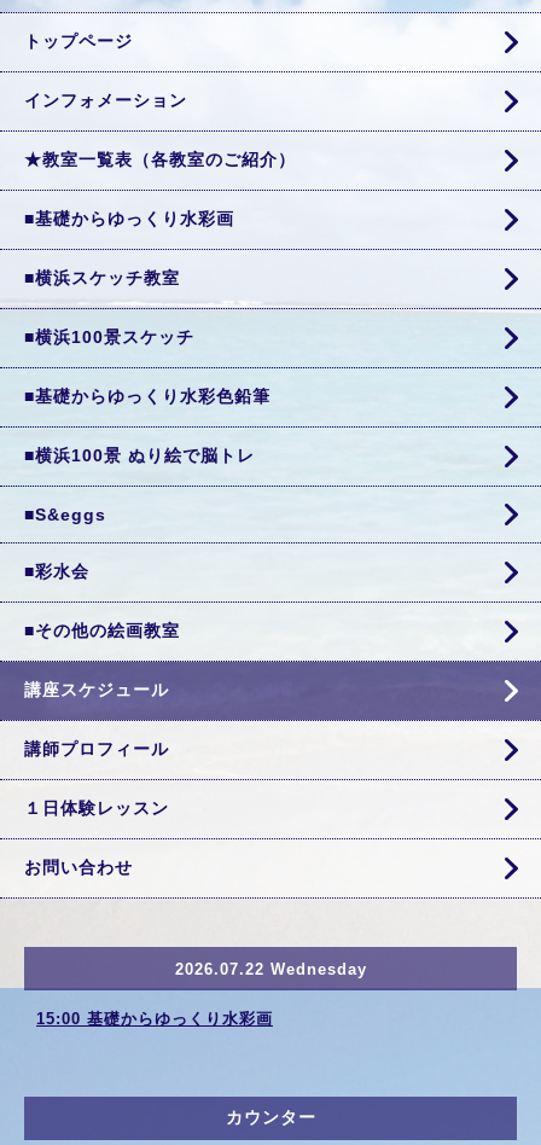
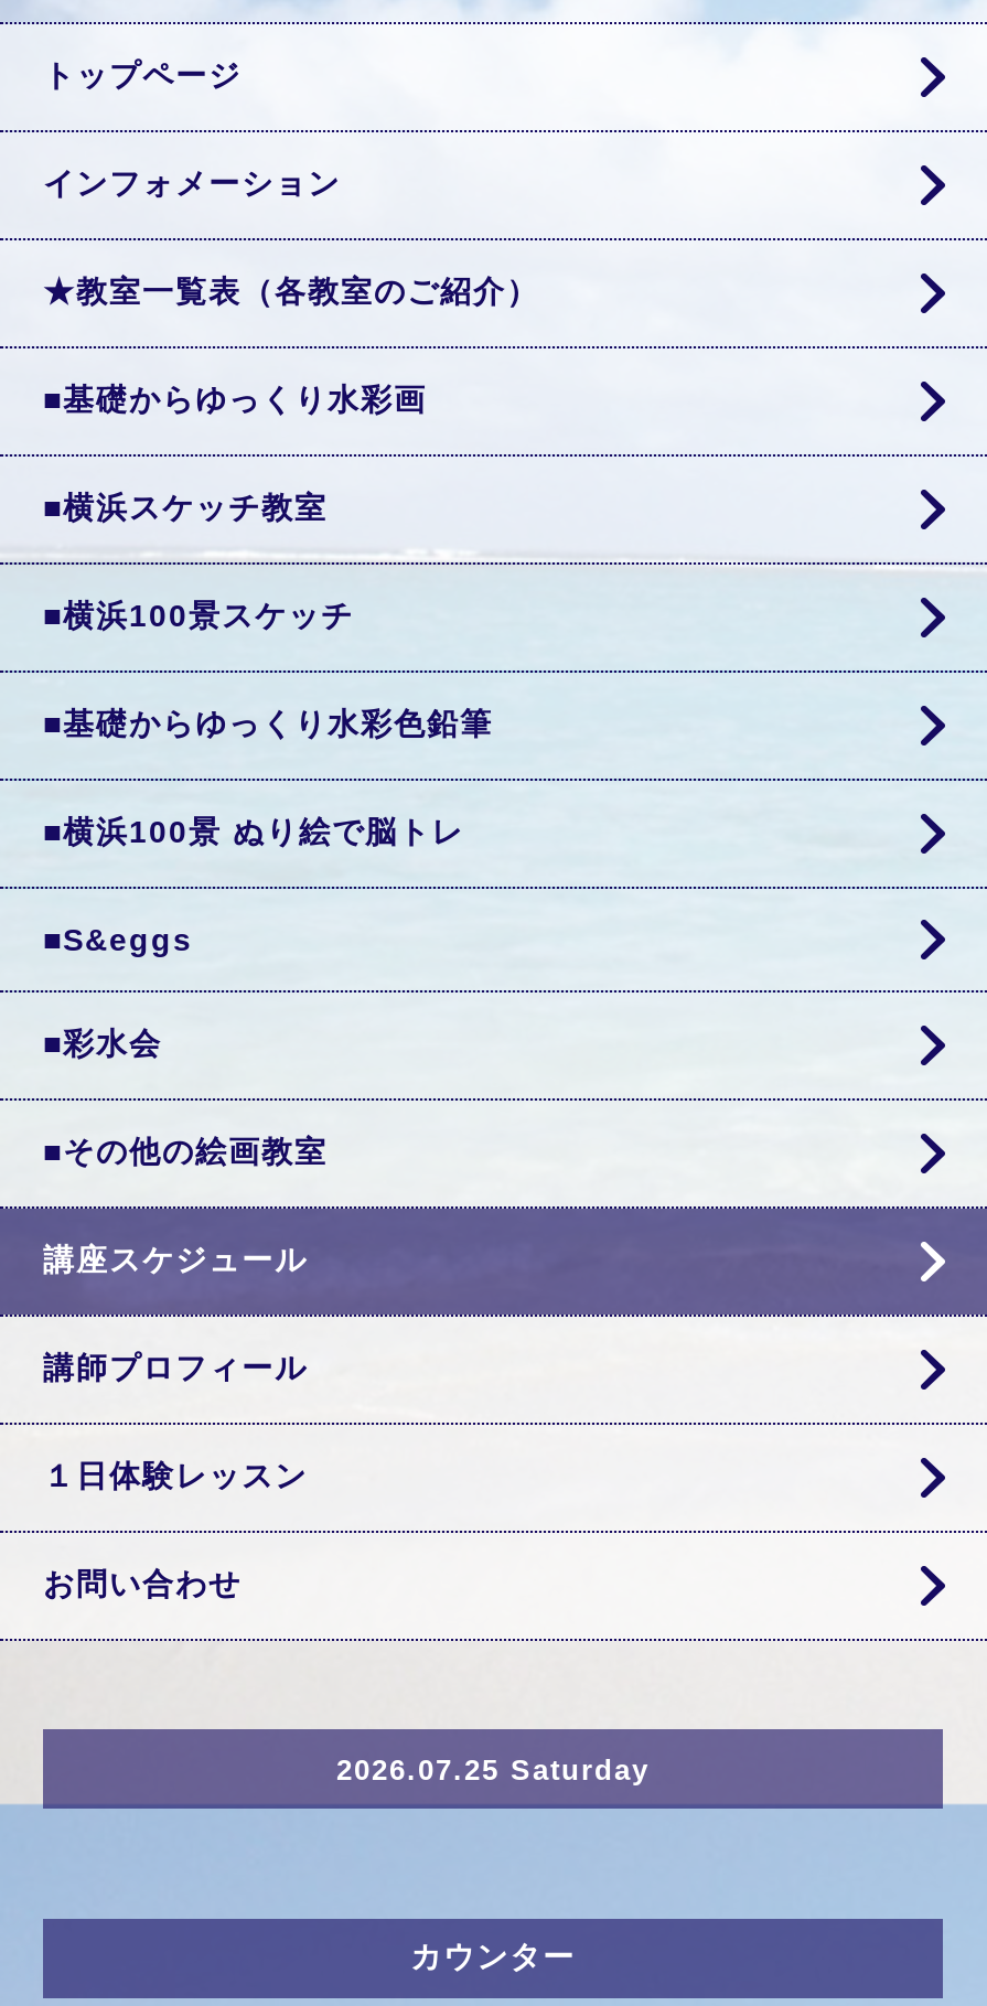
- 2026.07.22 Wednesday
- 15:00 基礎からゆっくり水彩画
+ 2026.07.25 Saturday
